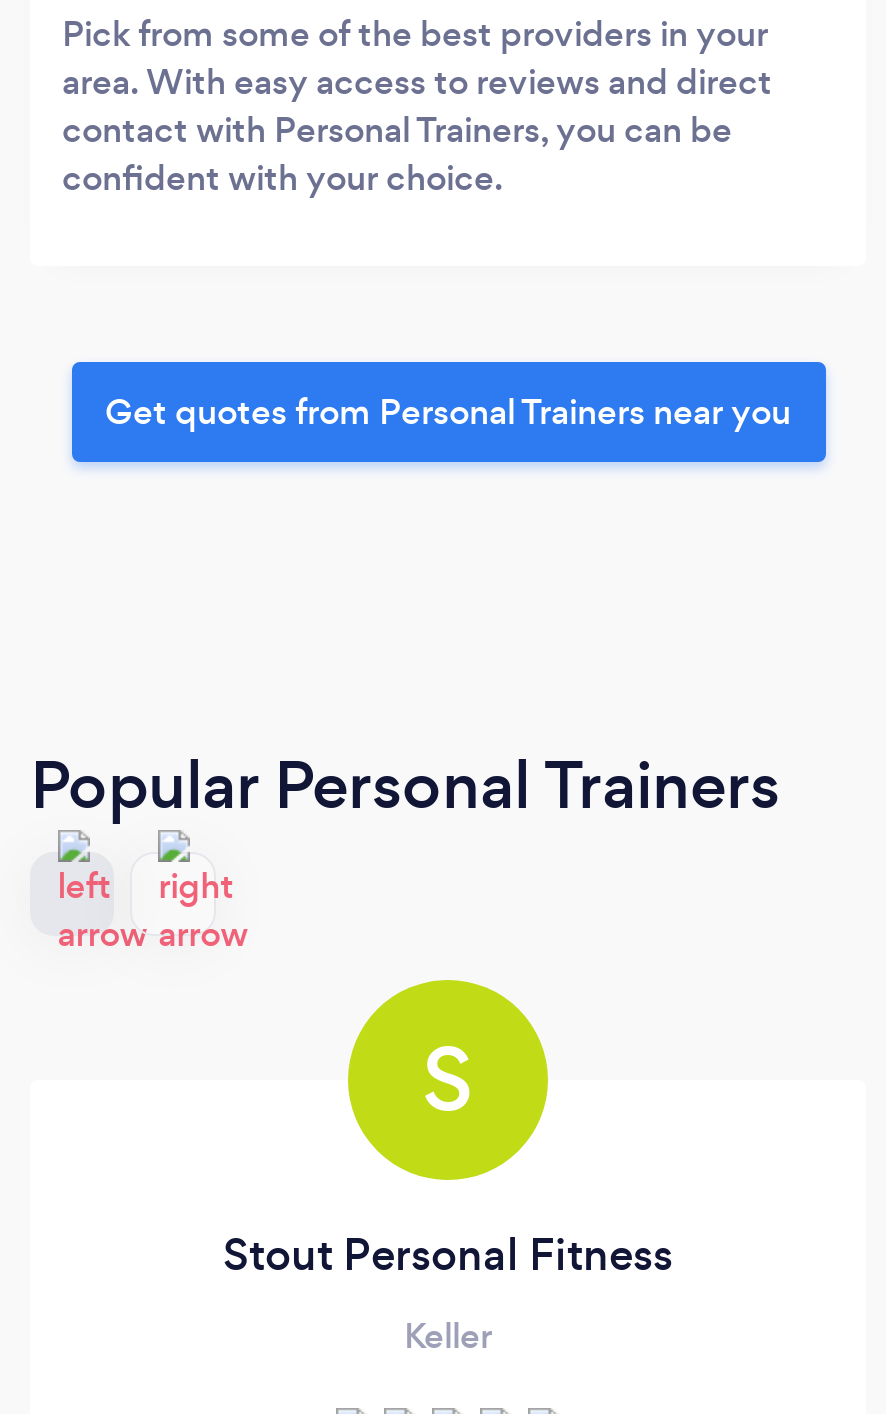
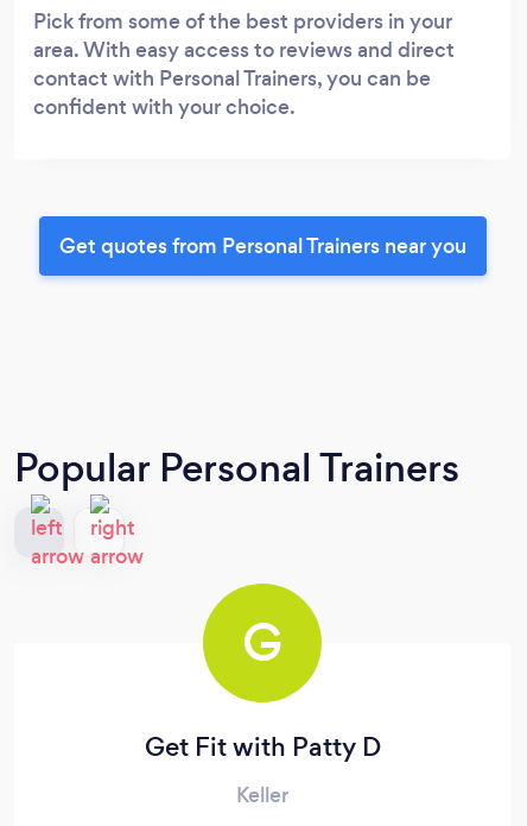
- S
+ G

- Stout Personal Fitness
+ Get Fit with Patty D
